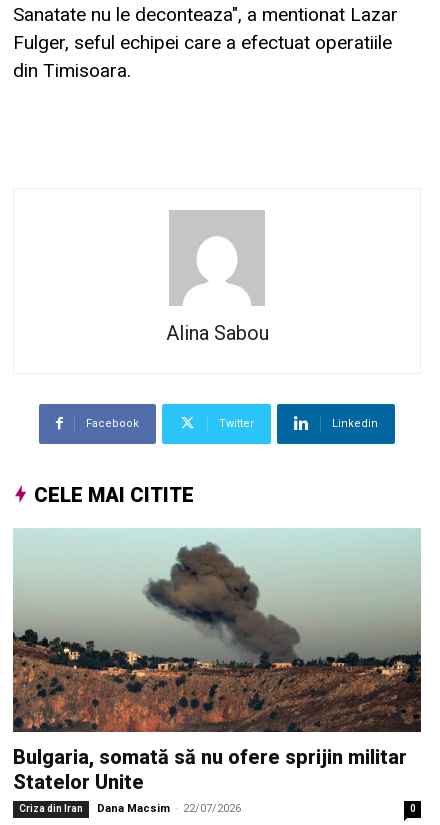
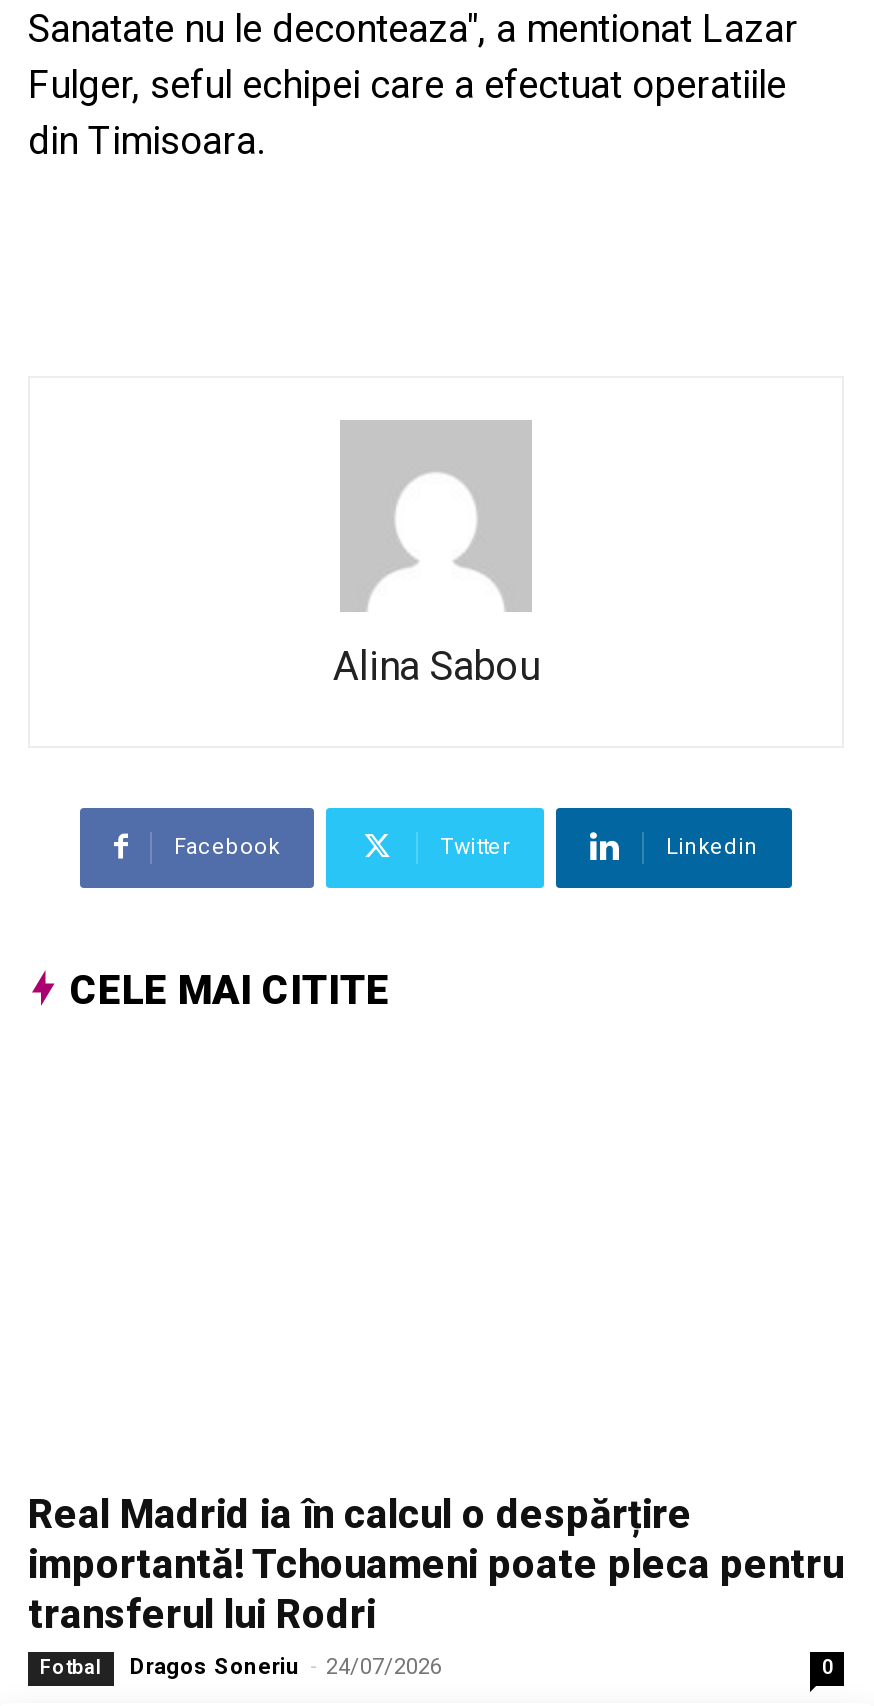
- [image]

- Bulgaria, somată să nu ofere sprijin militar
- Statelor Unite
- Criza din Iran
- Dana Macsim - 22/07/2026
+ Real Madrid ia în calcul o despărțire
+ importantă! Tchouameni poate pleca pentru
+ transferul lui Rodri
+ Fotbal
+ Dragos Soneriu - 24/07/2026
